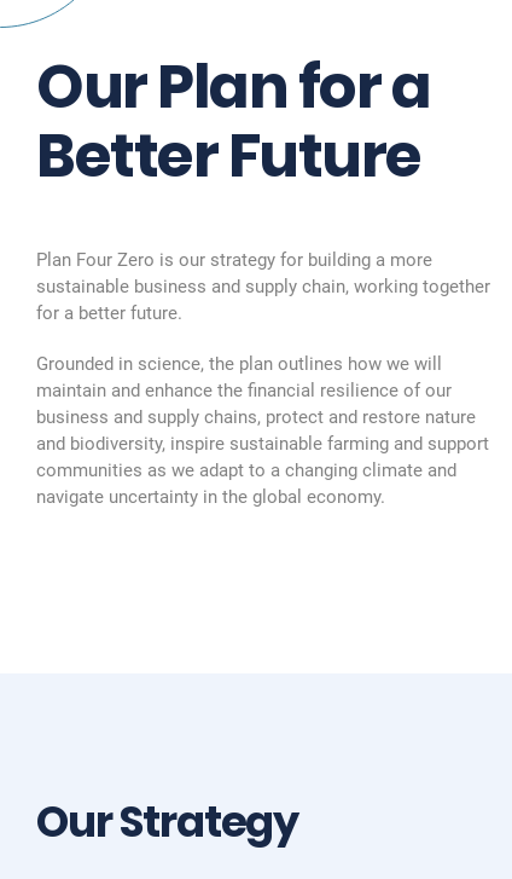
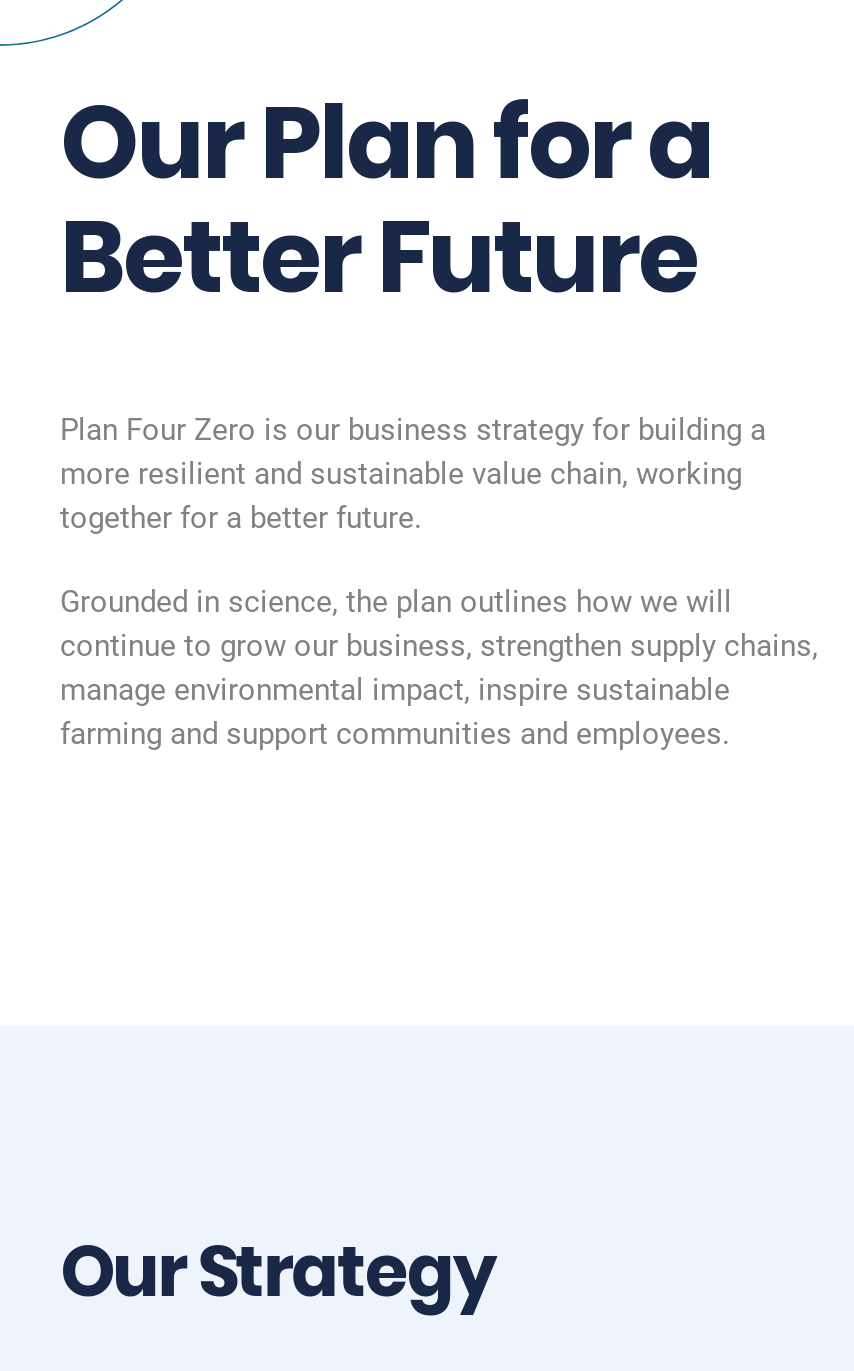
- Plan Four Zero is our strategy for building a more
- sustainable business and supply chain, working together
- for a better future.
+ Plan Four Zero is our business strategy for building a
+ more resilient and sustainable value chain, working
+ together for a better future.

- maintain and enhance the financial resilience of our
- business and supply chains, protect and restore nature
- and biodiversity, inspire sustainable farming and support
- communities as we adapt to a changing climate and
- navigate uncertainty in the global economy.
+ continue to grow our business, strengthen supply chains,
+ manage environmental impact, inspire sustainable
+ farming and support communities and employees.
